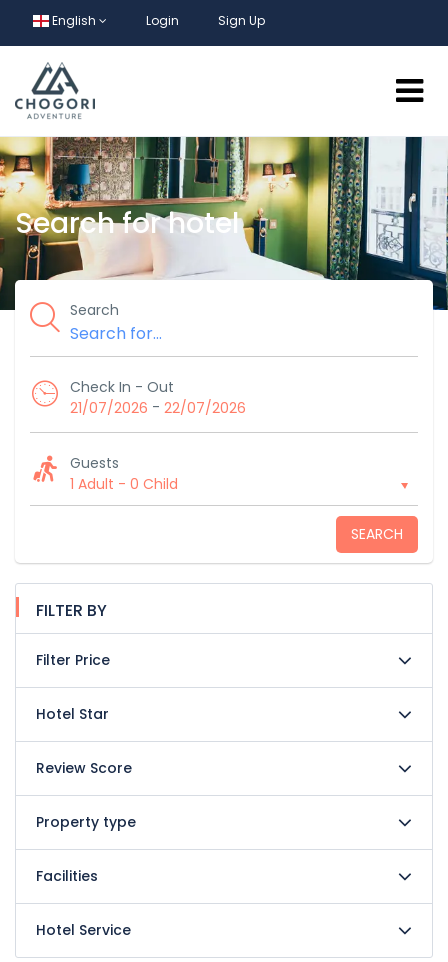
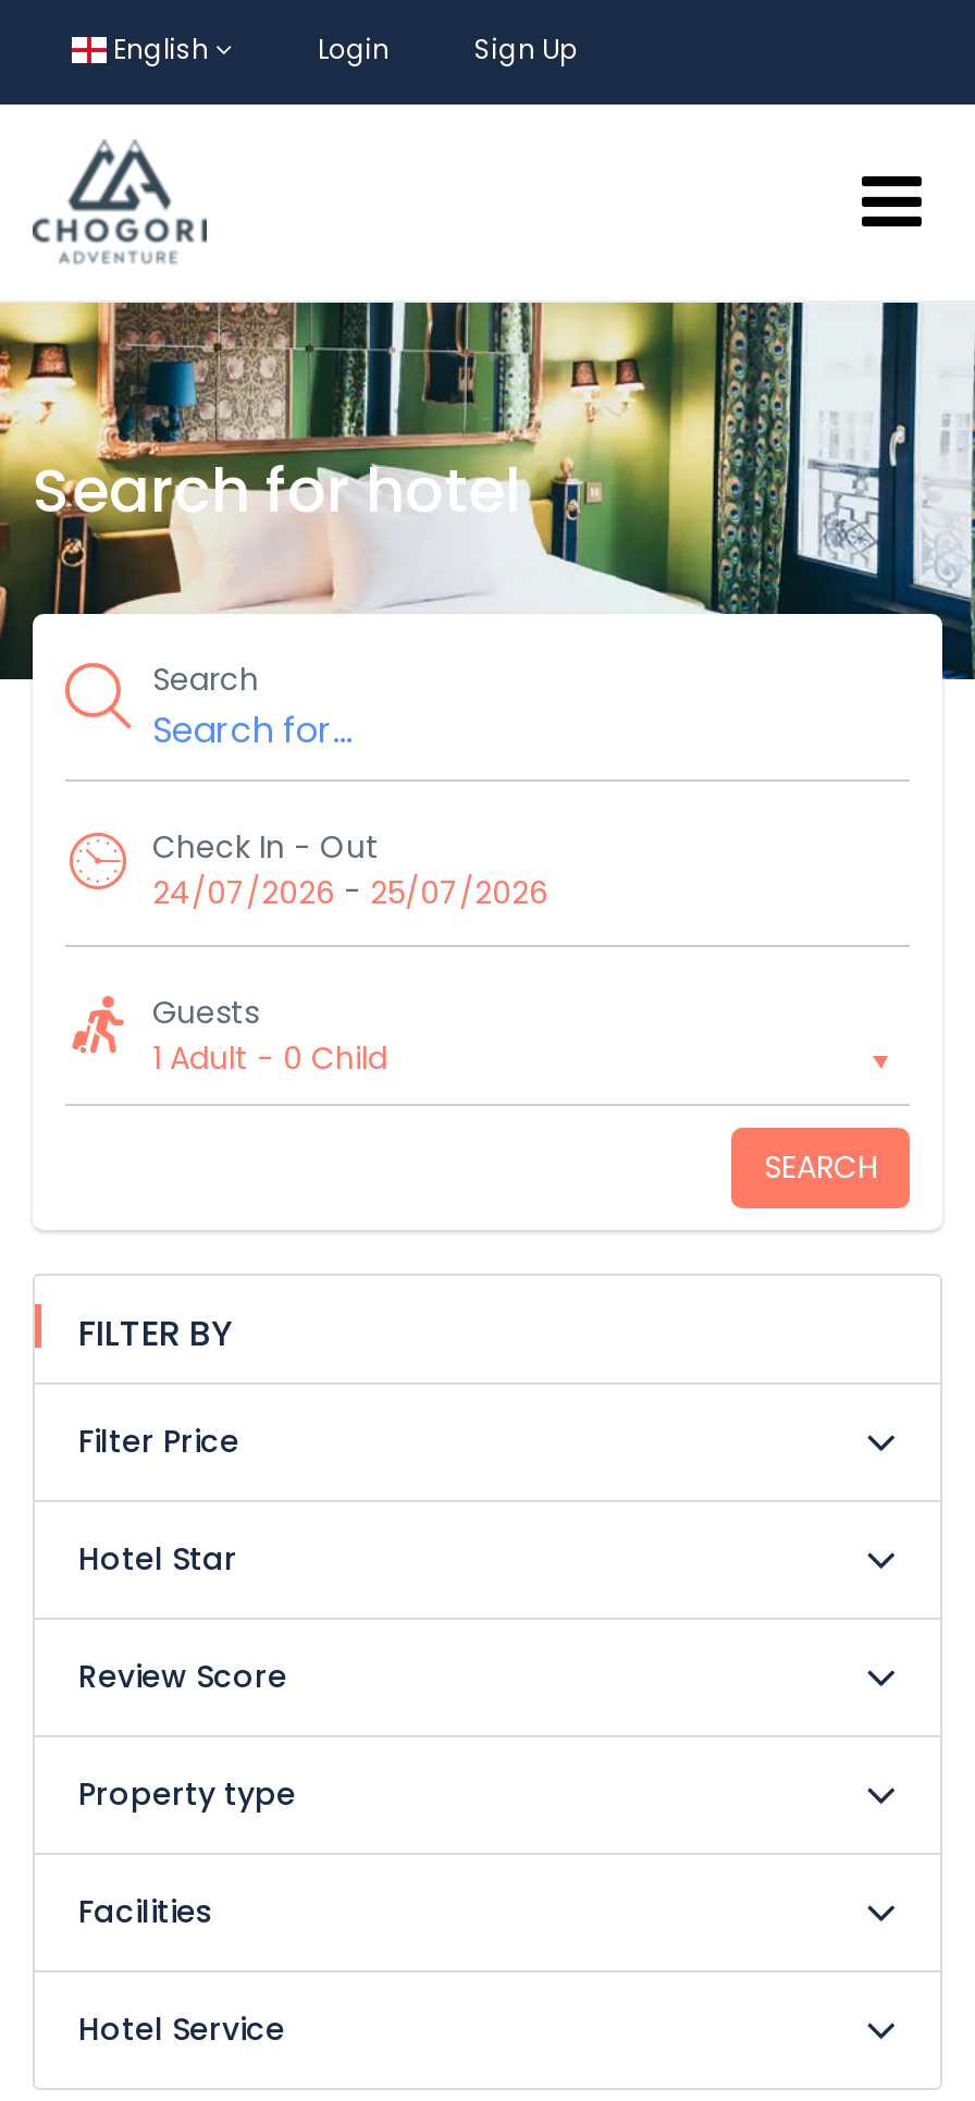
- 21/07/2026 - 22/07/2026
+ 24/07/2026 - 25/07/2026
